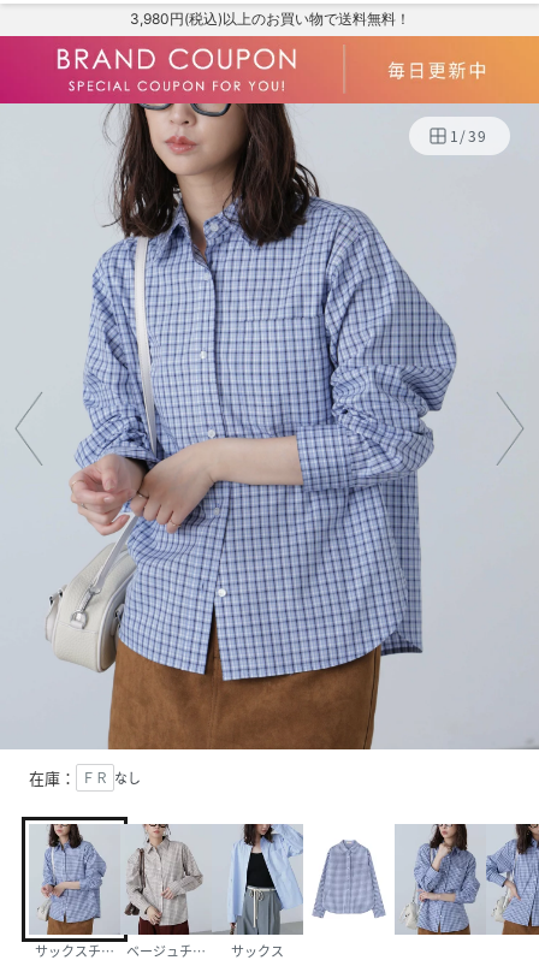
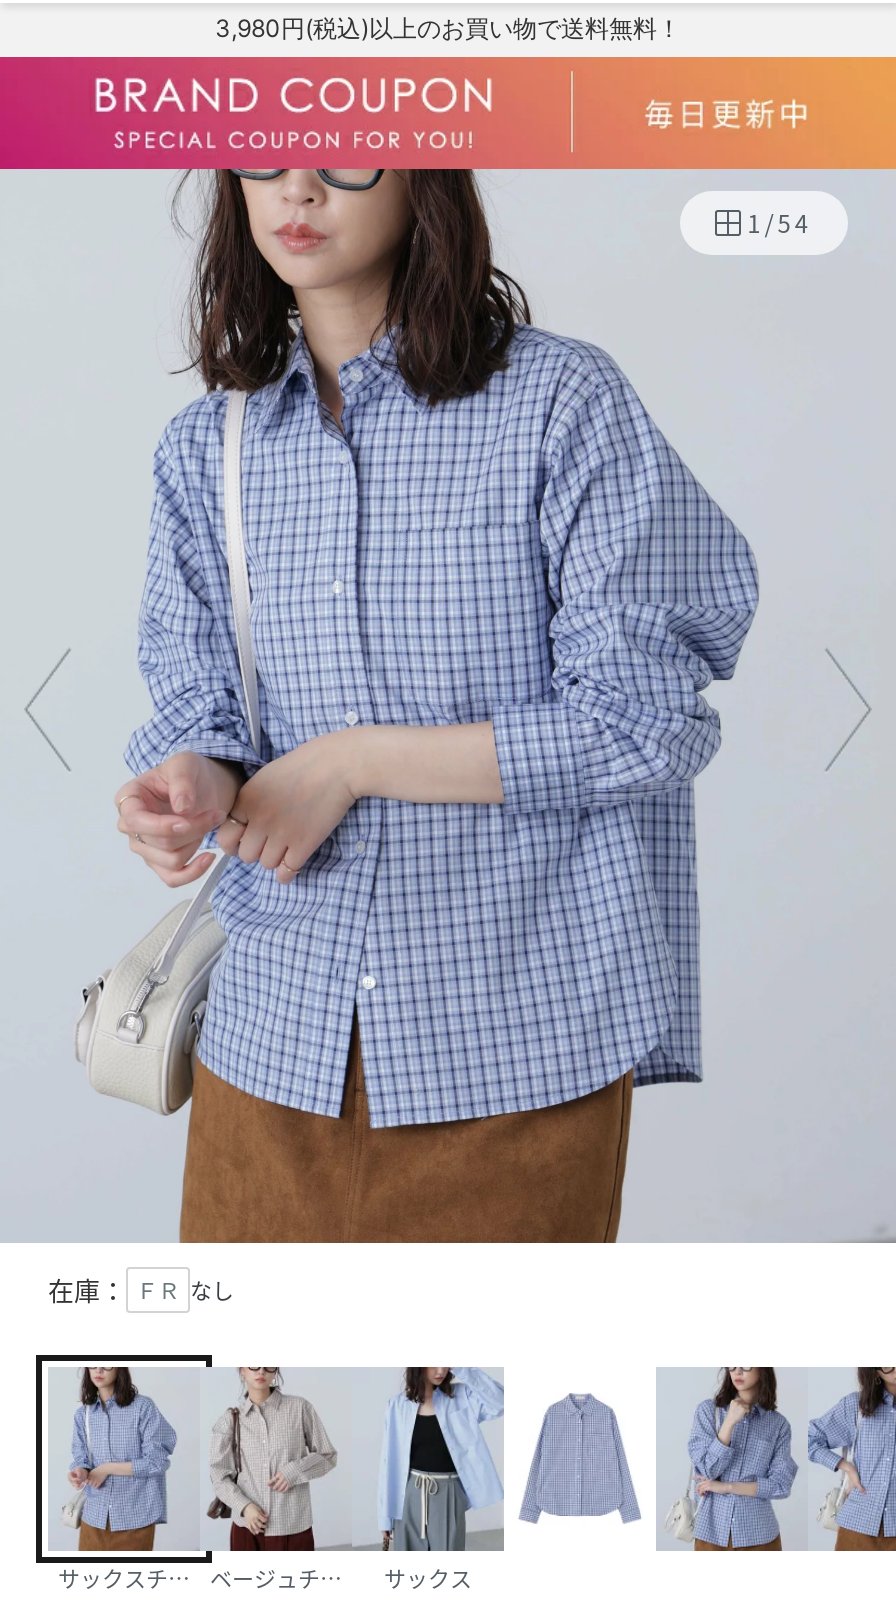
- 1 /39
+ 1 /54
